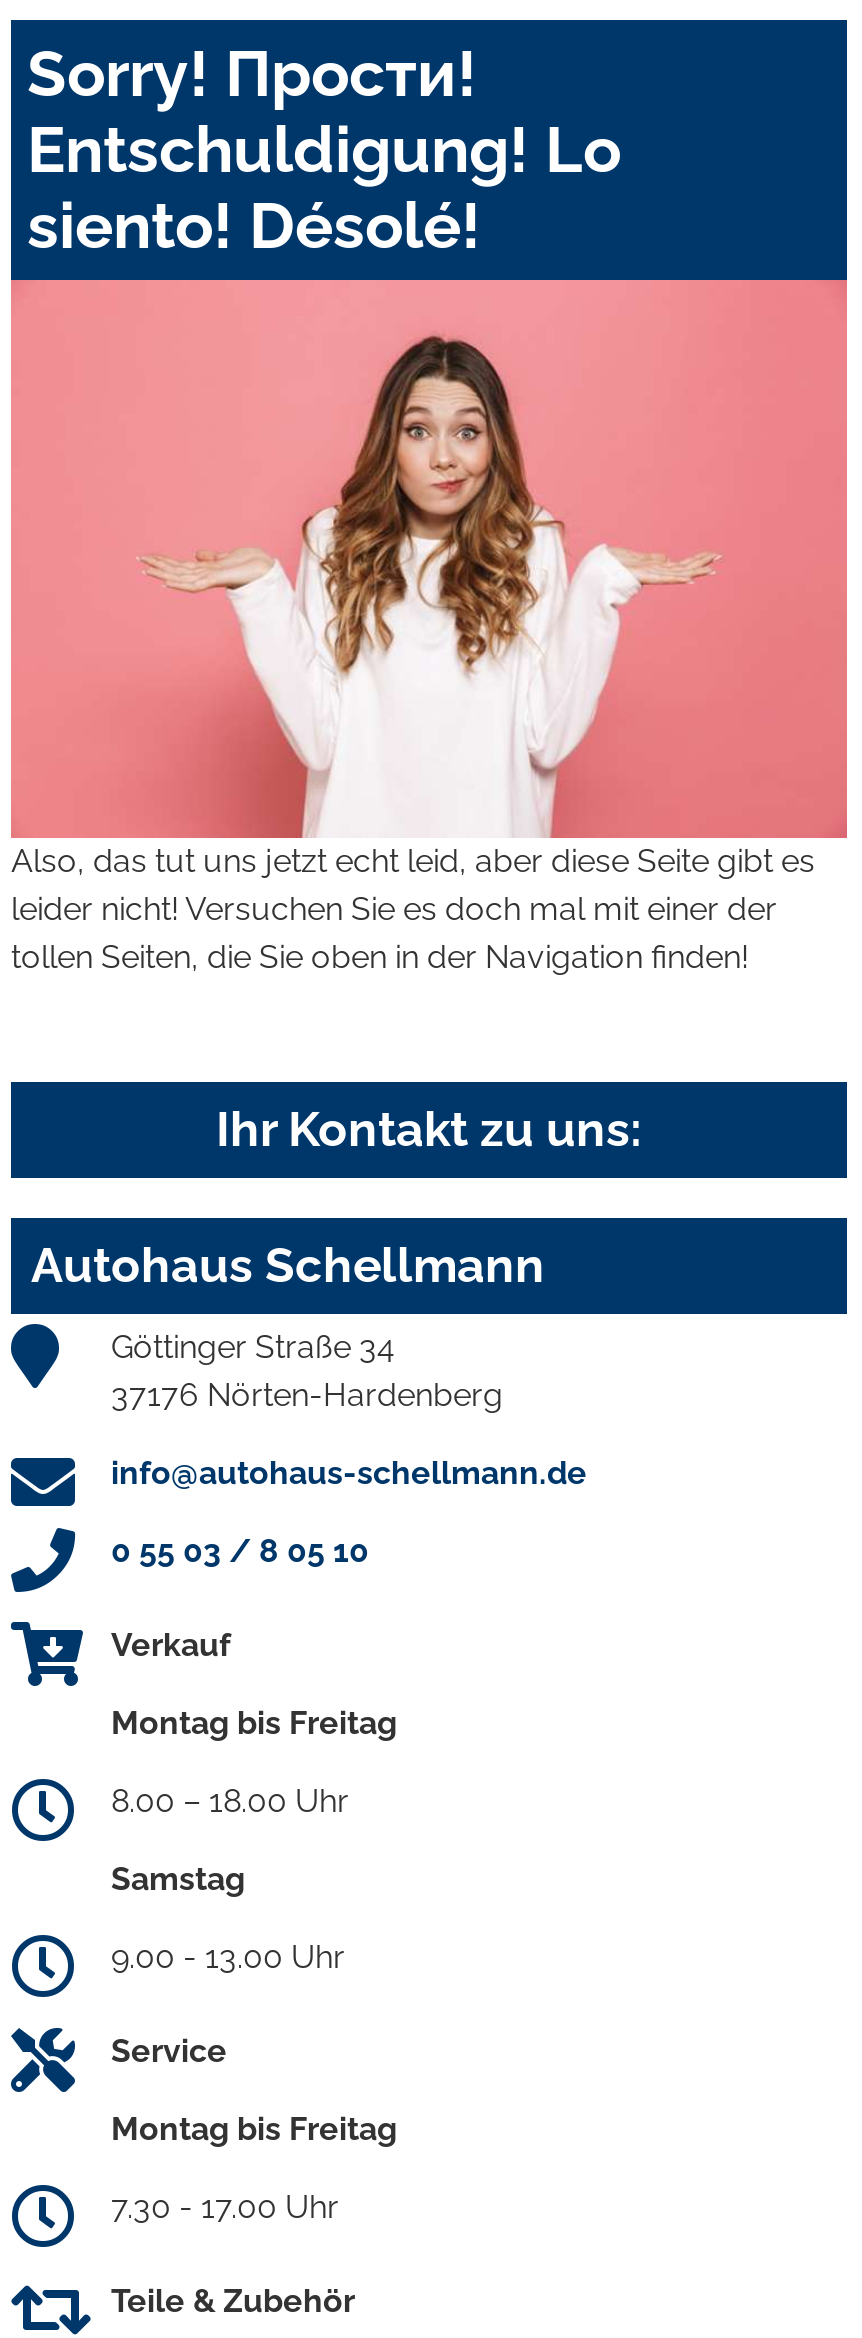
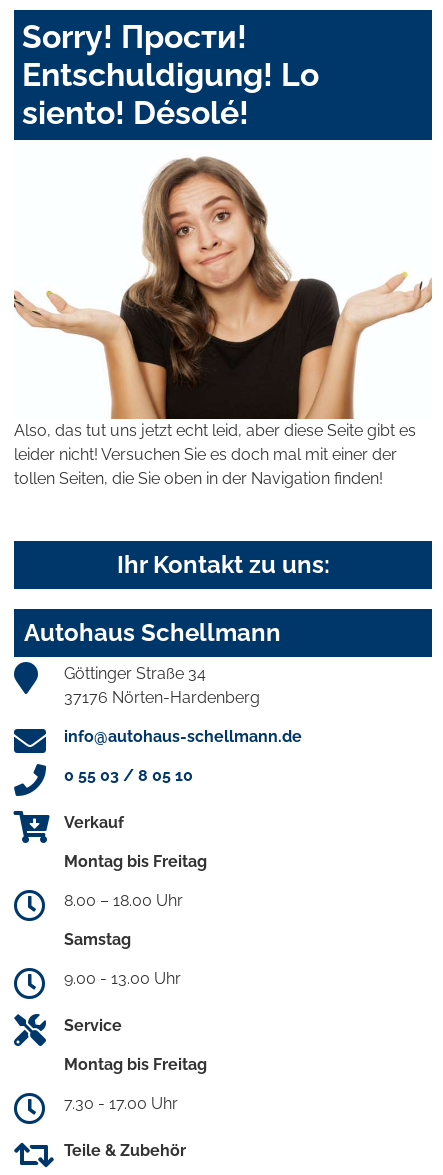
- [image]
+ [image]
